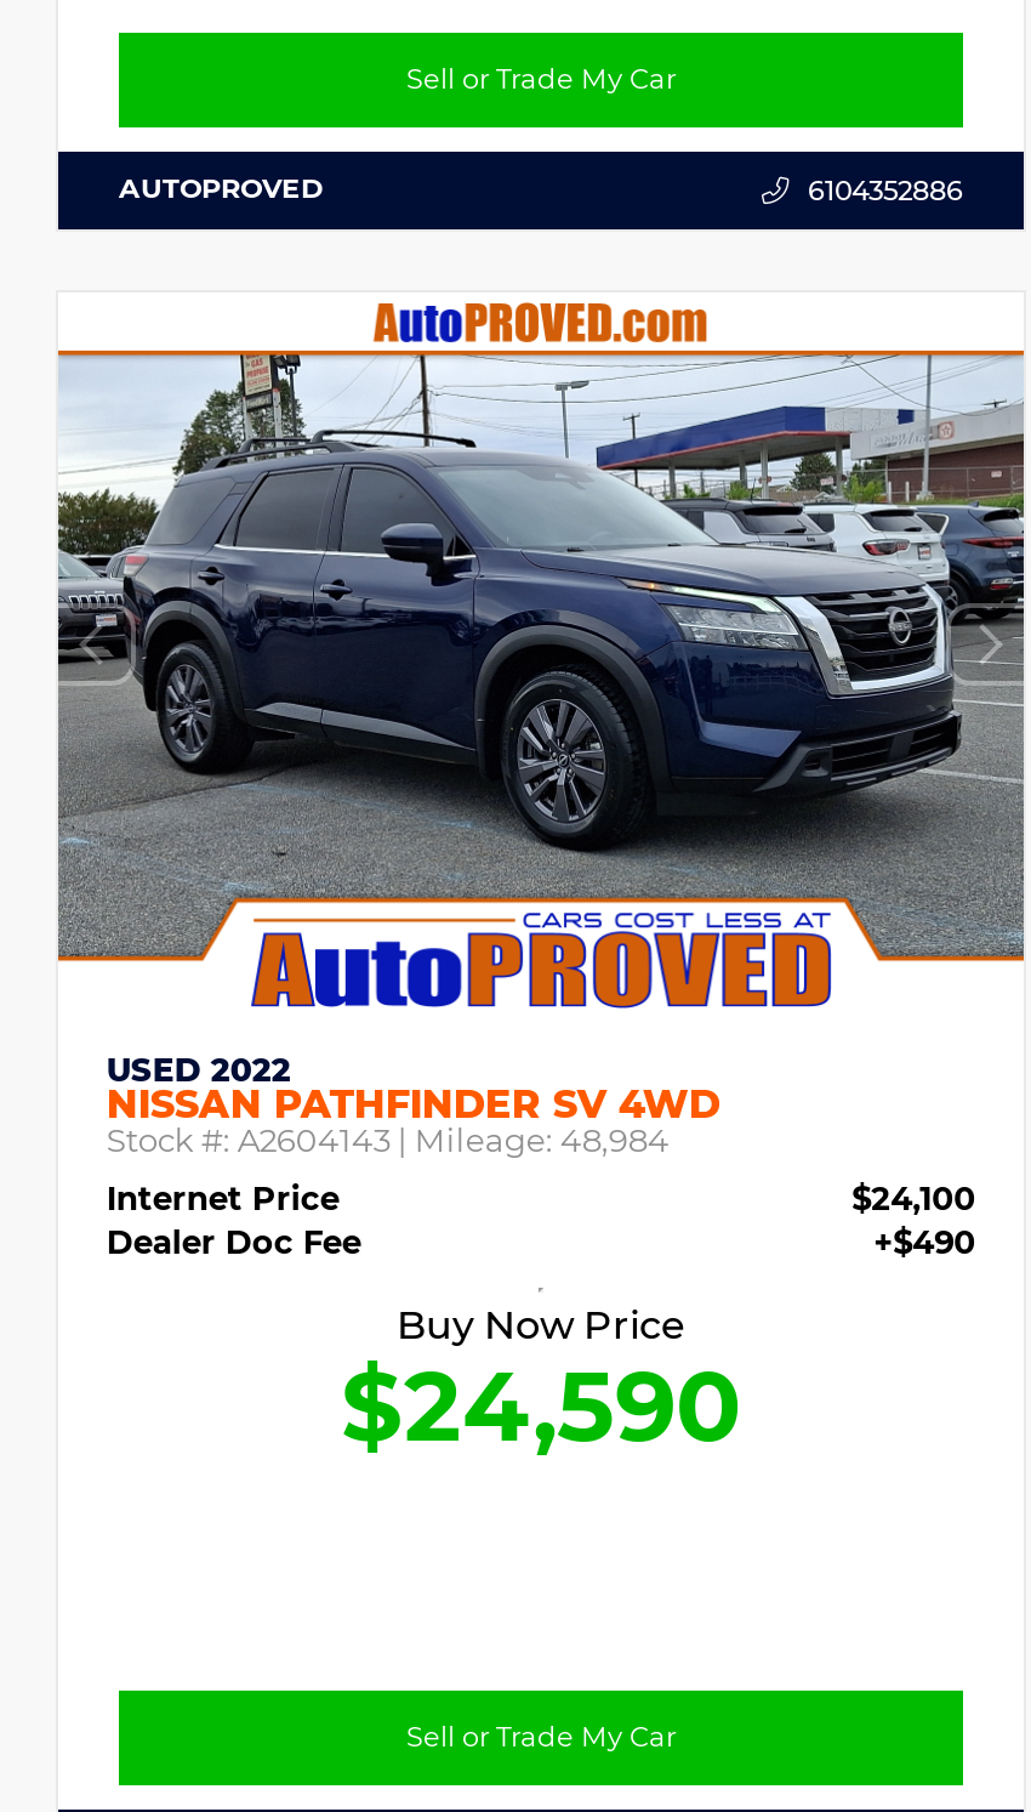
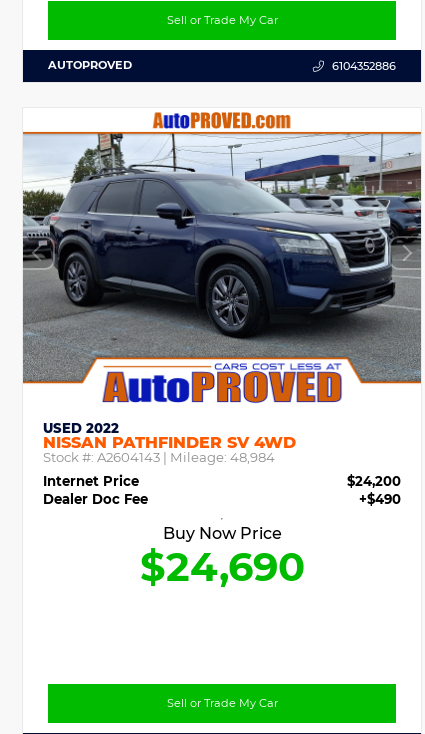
- $24,100
+ $24,200

- $24,590
+ $24,690
